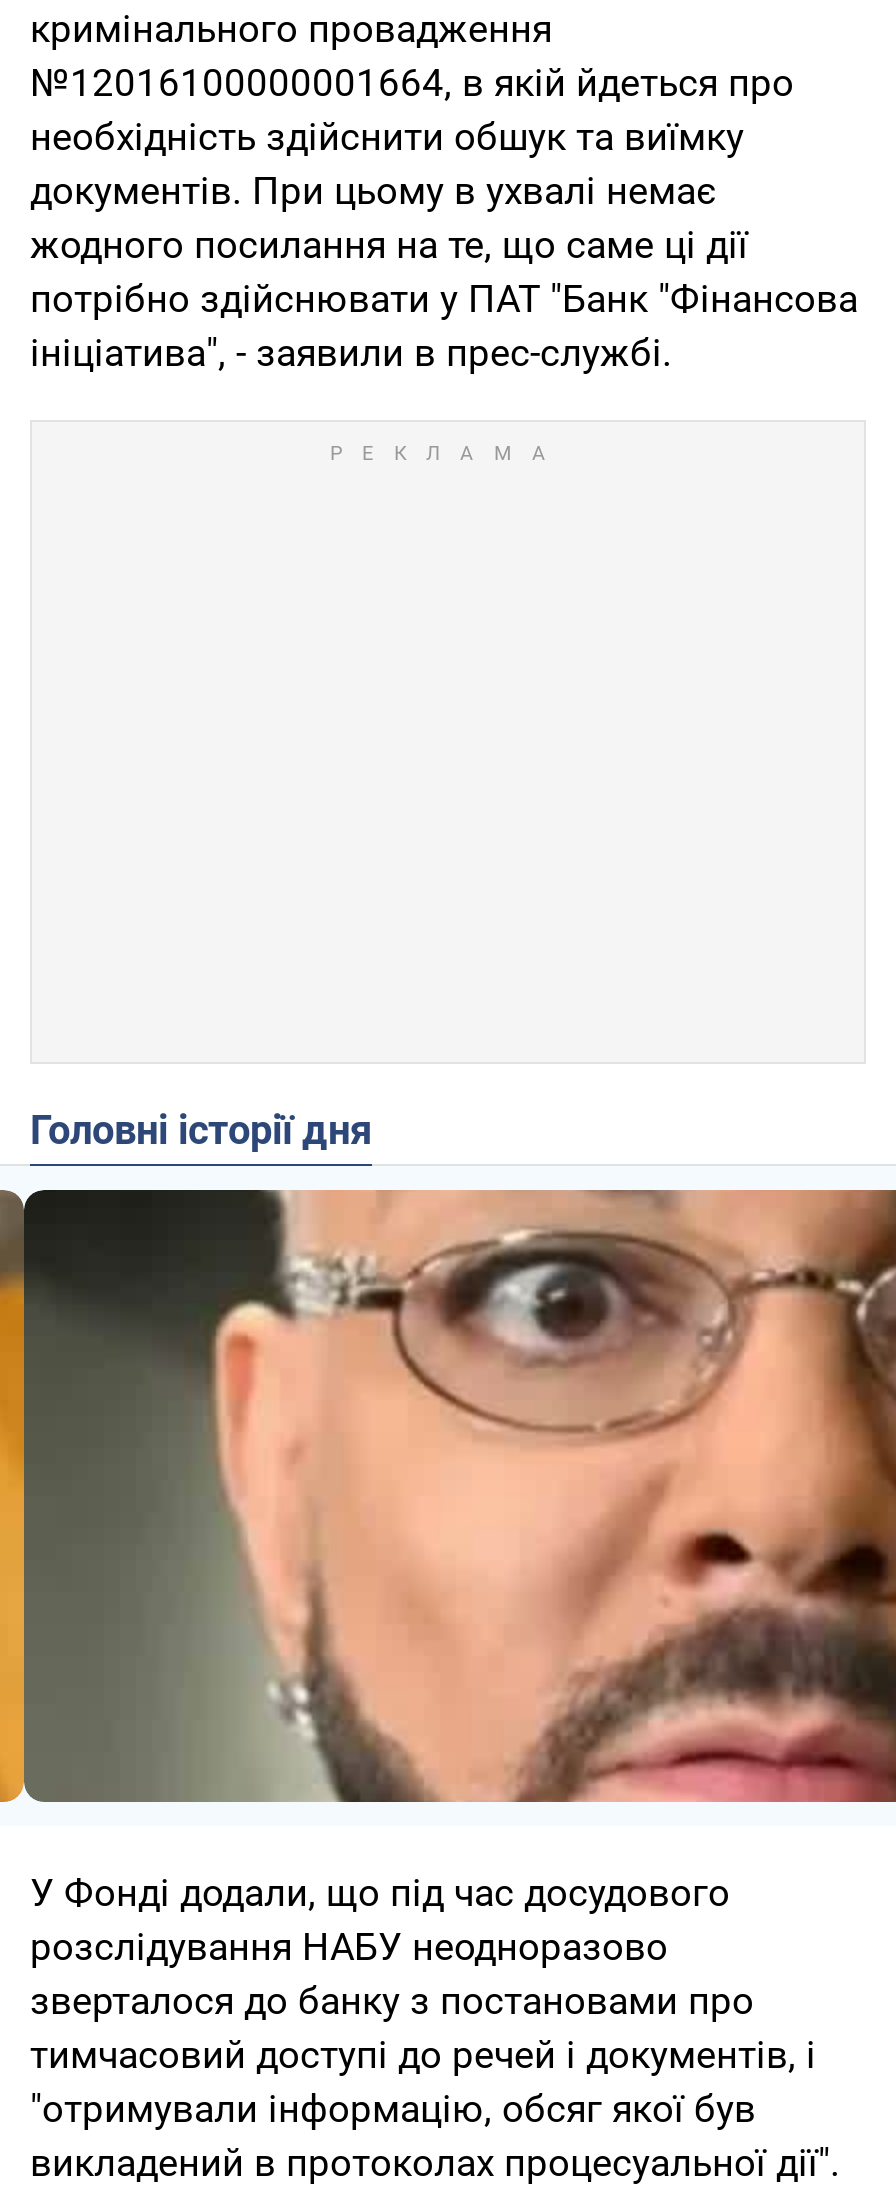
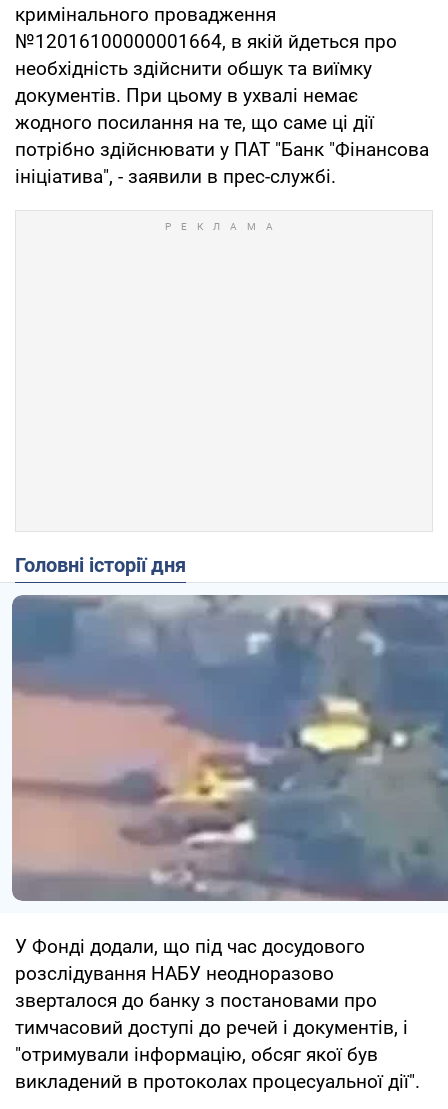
- [image]
+ [image]
